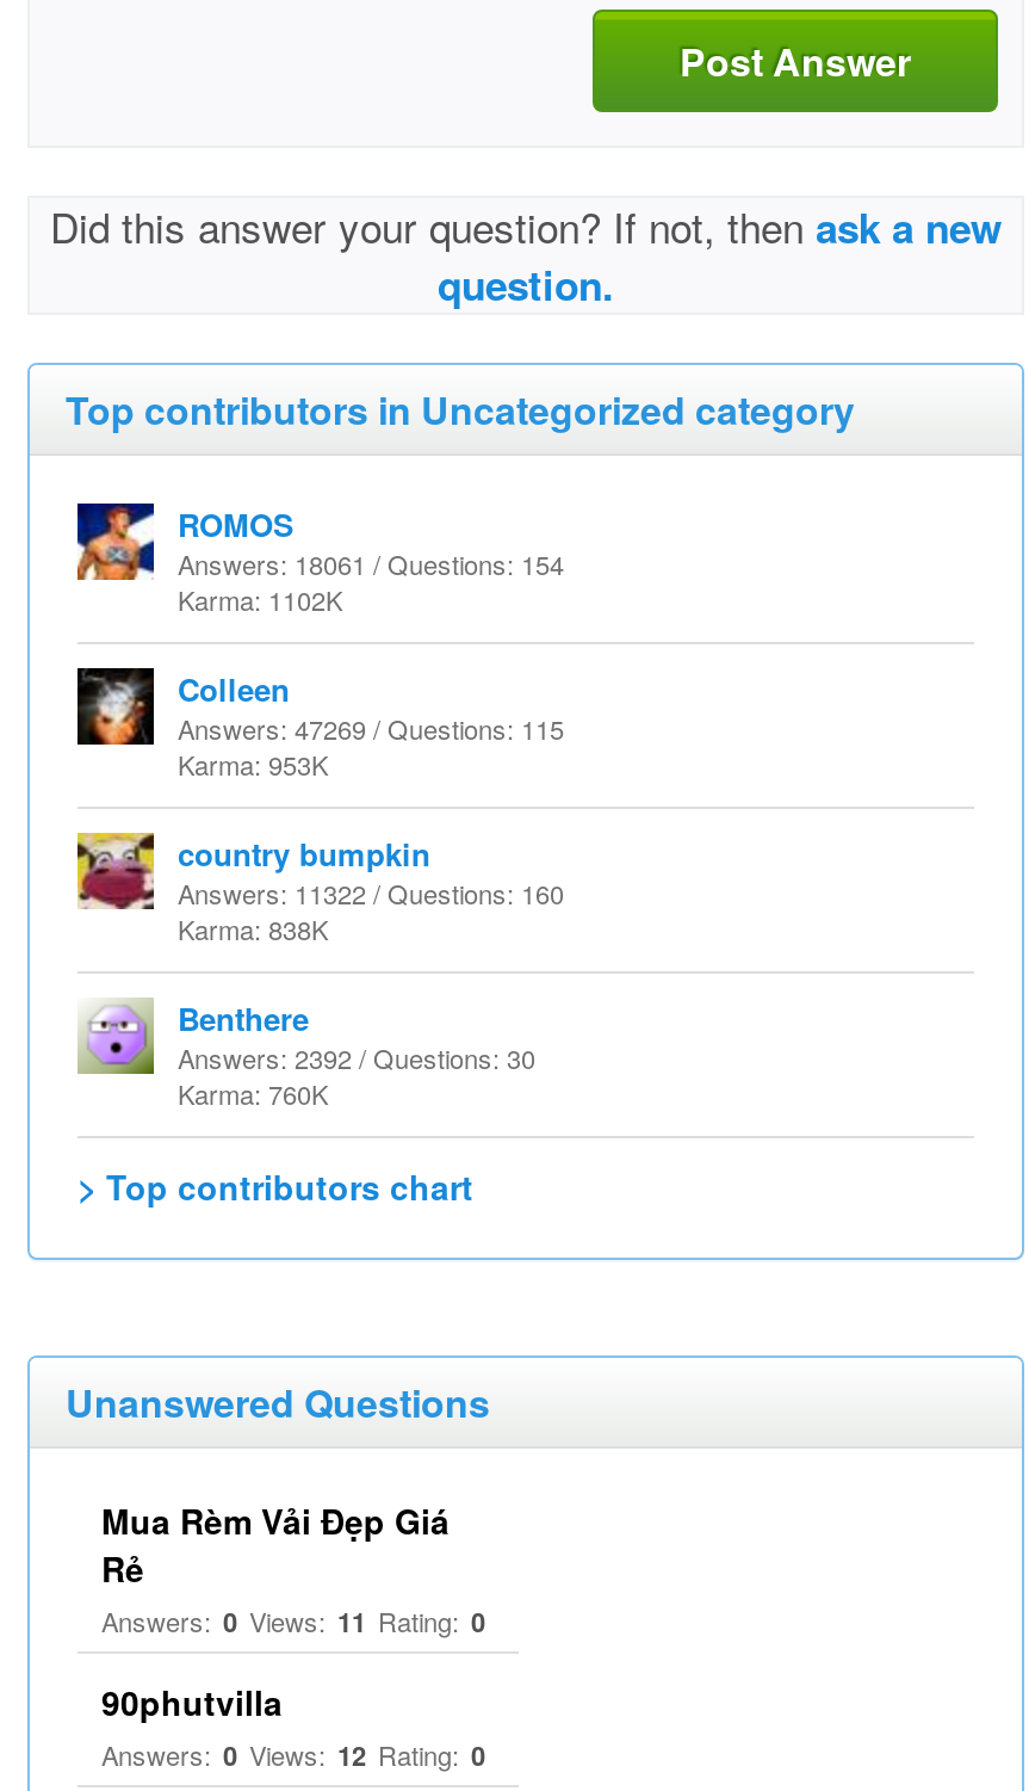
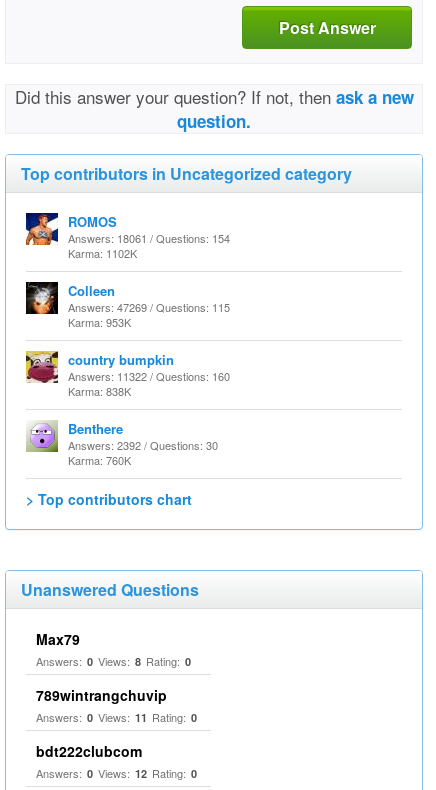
- Mua Rèm Vải Đẹp Giá
- Rẻ
+ Max79
+ Answers: 0 Views: 8 Rating: 0
+ 789wintrangchuvip

- 90phutvilla
+ bdt222clubcom
